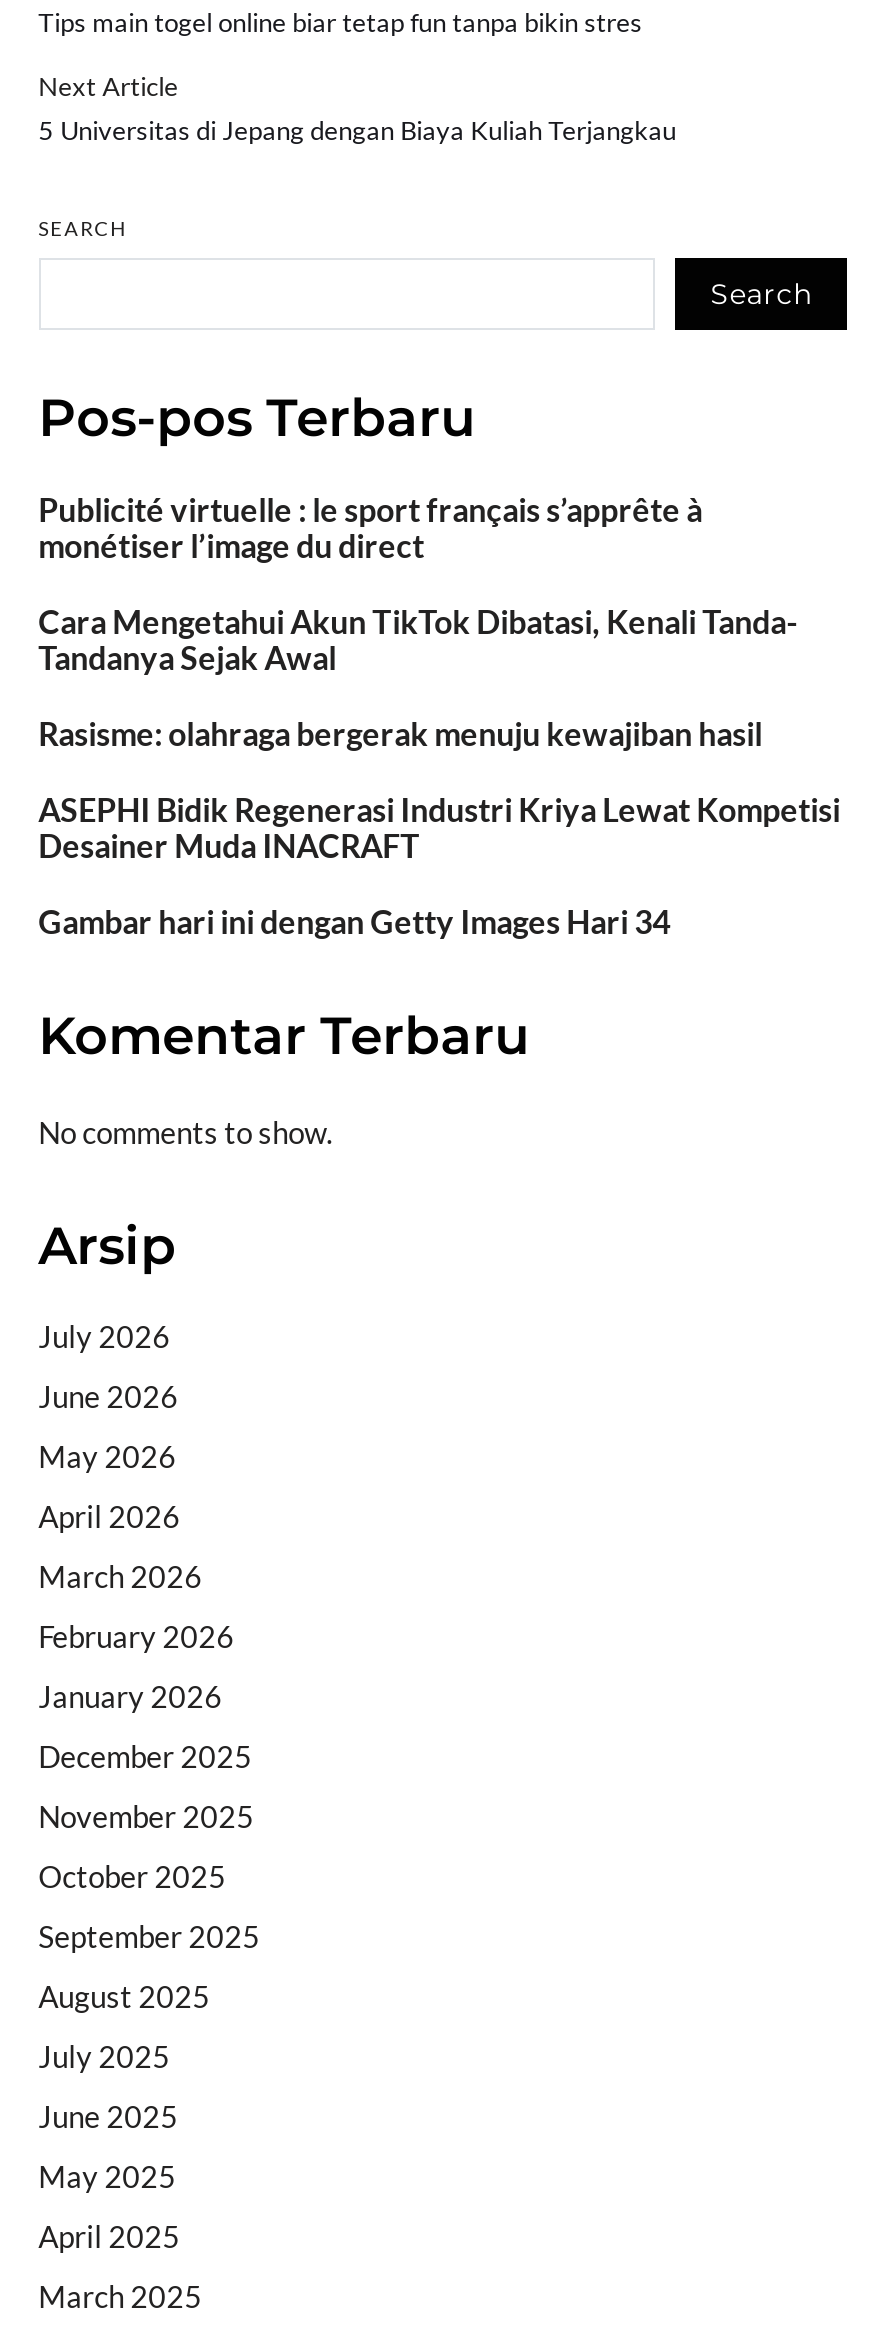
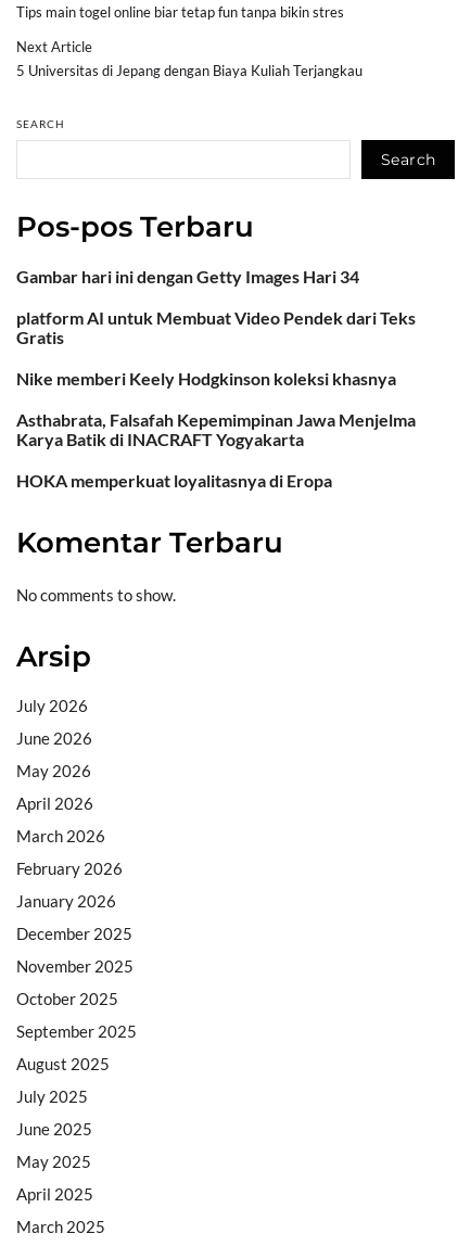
- Publicité virtuelle : le sport français s’apprête à
- monétiser l’image du direct
- Cara Mengetahui Akun TikTok Dibatasi, Kenali Tanda-
- Tandanya Sejak Awal
- Rasisme: olahraga bergerak menuju kewajiban hasil
- ASEPHI Bidik Regenerasi Industri Kriya Lewat Kompetisi
- Desainer Muda INACRAFT

moved up: Gambar hari ini dengan Getty Images Hari 34

+ platform AI untuk Membuat Video Pendek dari Teks
+ Gratis
+ Nike memberi Keely Hodgkinson koleksi khasnya
+ Asthabrata, Falsafah Kepemimpinan Jawa Menjelma
+ Karya Batik di INACRAFT Yogyakarta
+ HOKA memperkuat loyalitasnya di Eropa
